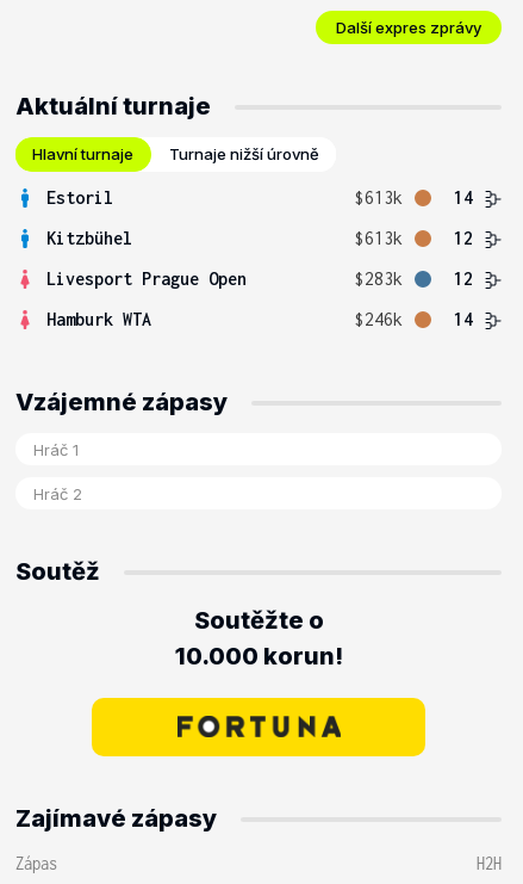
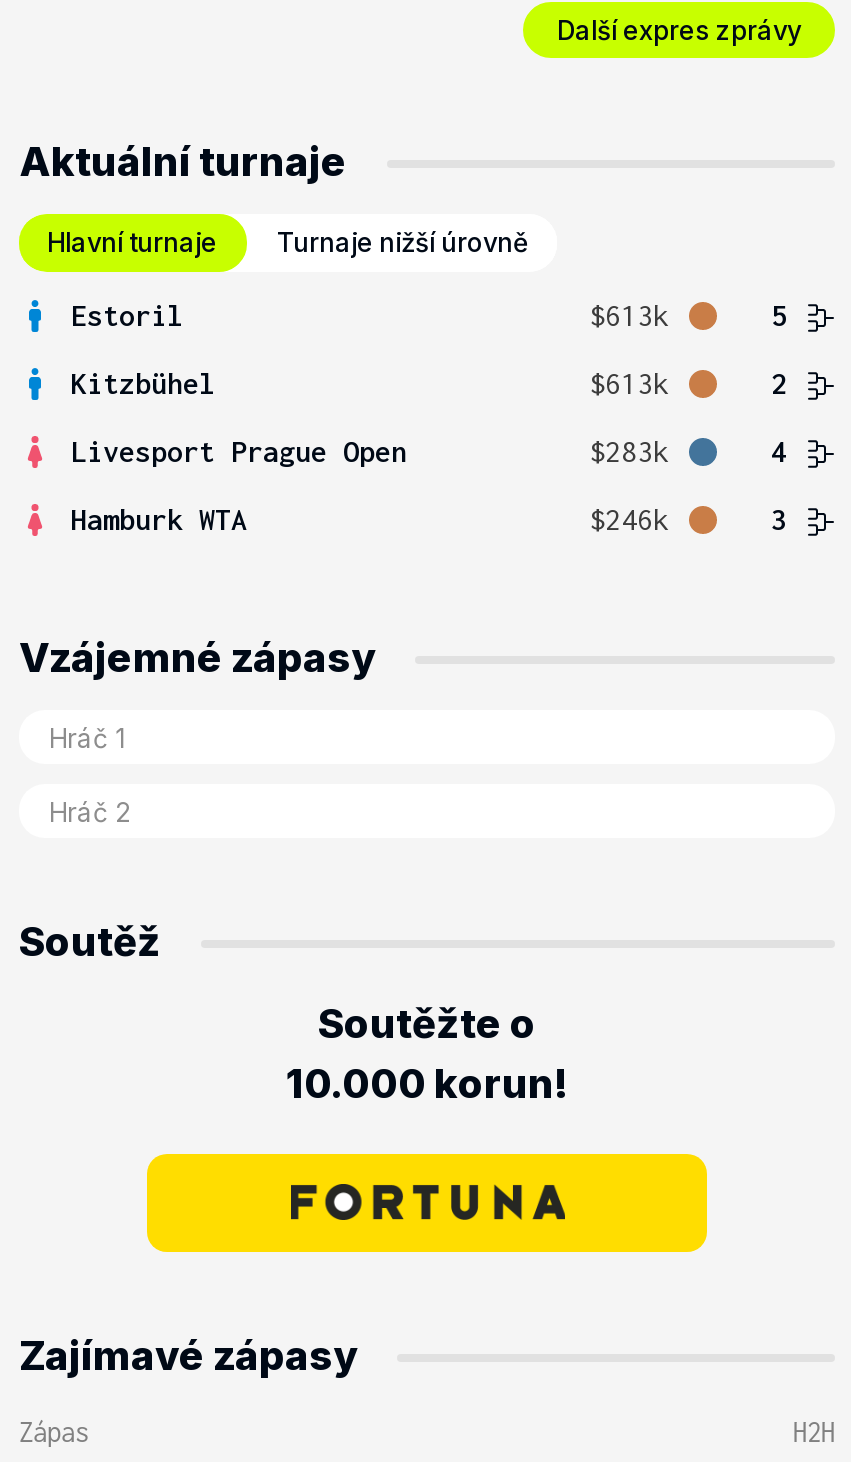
- 14
+ 5

- 12
+ 2

- 12
+ 4

- 14
+ 3
